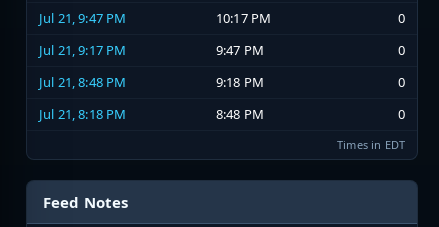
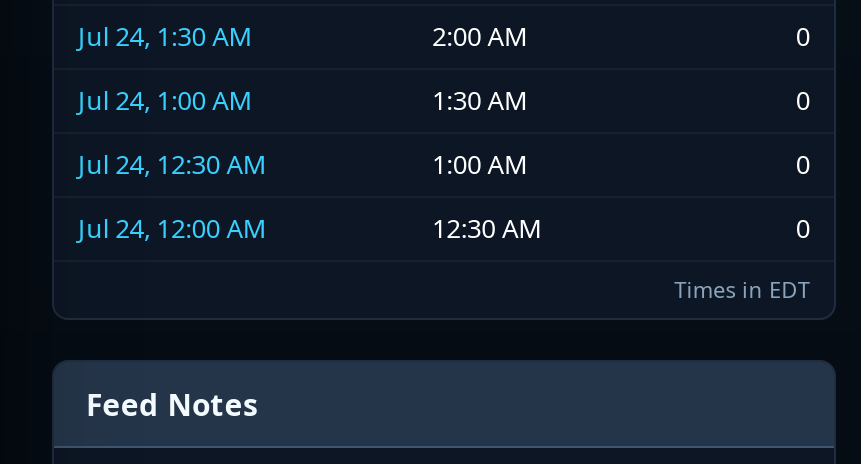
- Jul 21, 9:47 PM
- 10:17 PM
+ Jul 24, 1:30 AM
+ 2:00 AM

- Jul 21, 9:17 PM
- 9:47 PM
+ Jul 24, 1:00 AM
+ 1:30 AM

- Jul 21, 8:48 PM
- 9:18 PM
+ Jul 24, 12:30 AM
+ 1:00 AM

- Jul 21, 8:18 PM
- 8:48 PM
+ Jul 24, 12:00 AM
+ 12:30 AM
